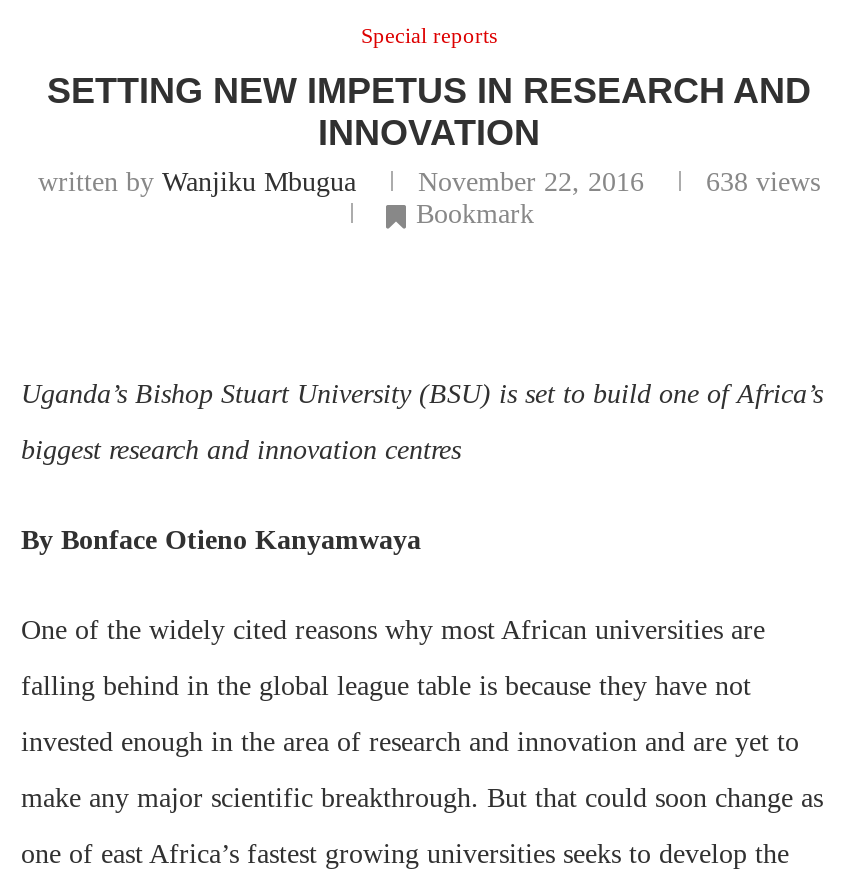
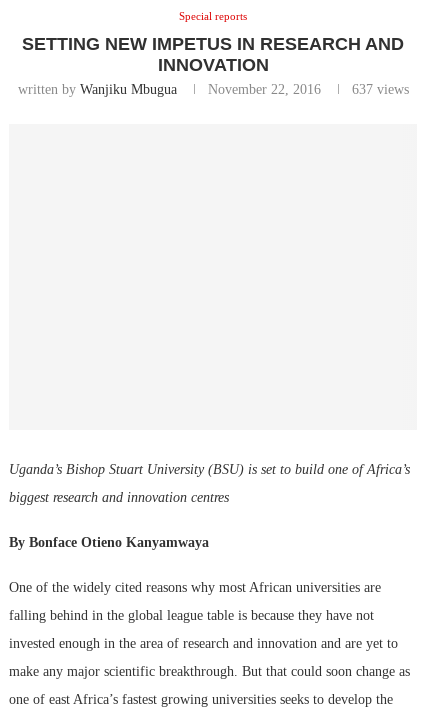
- 638 views
- Bookmark
+ 637 views
